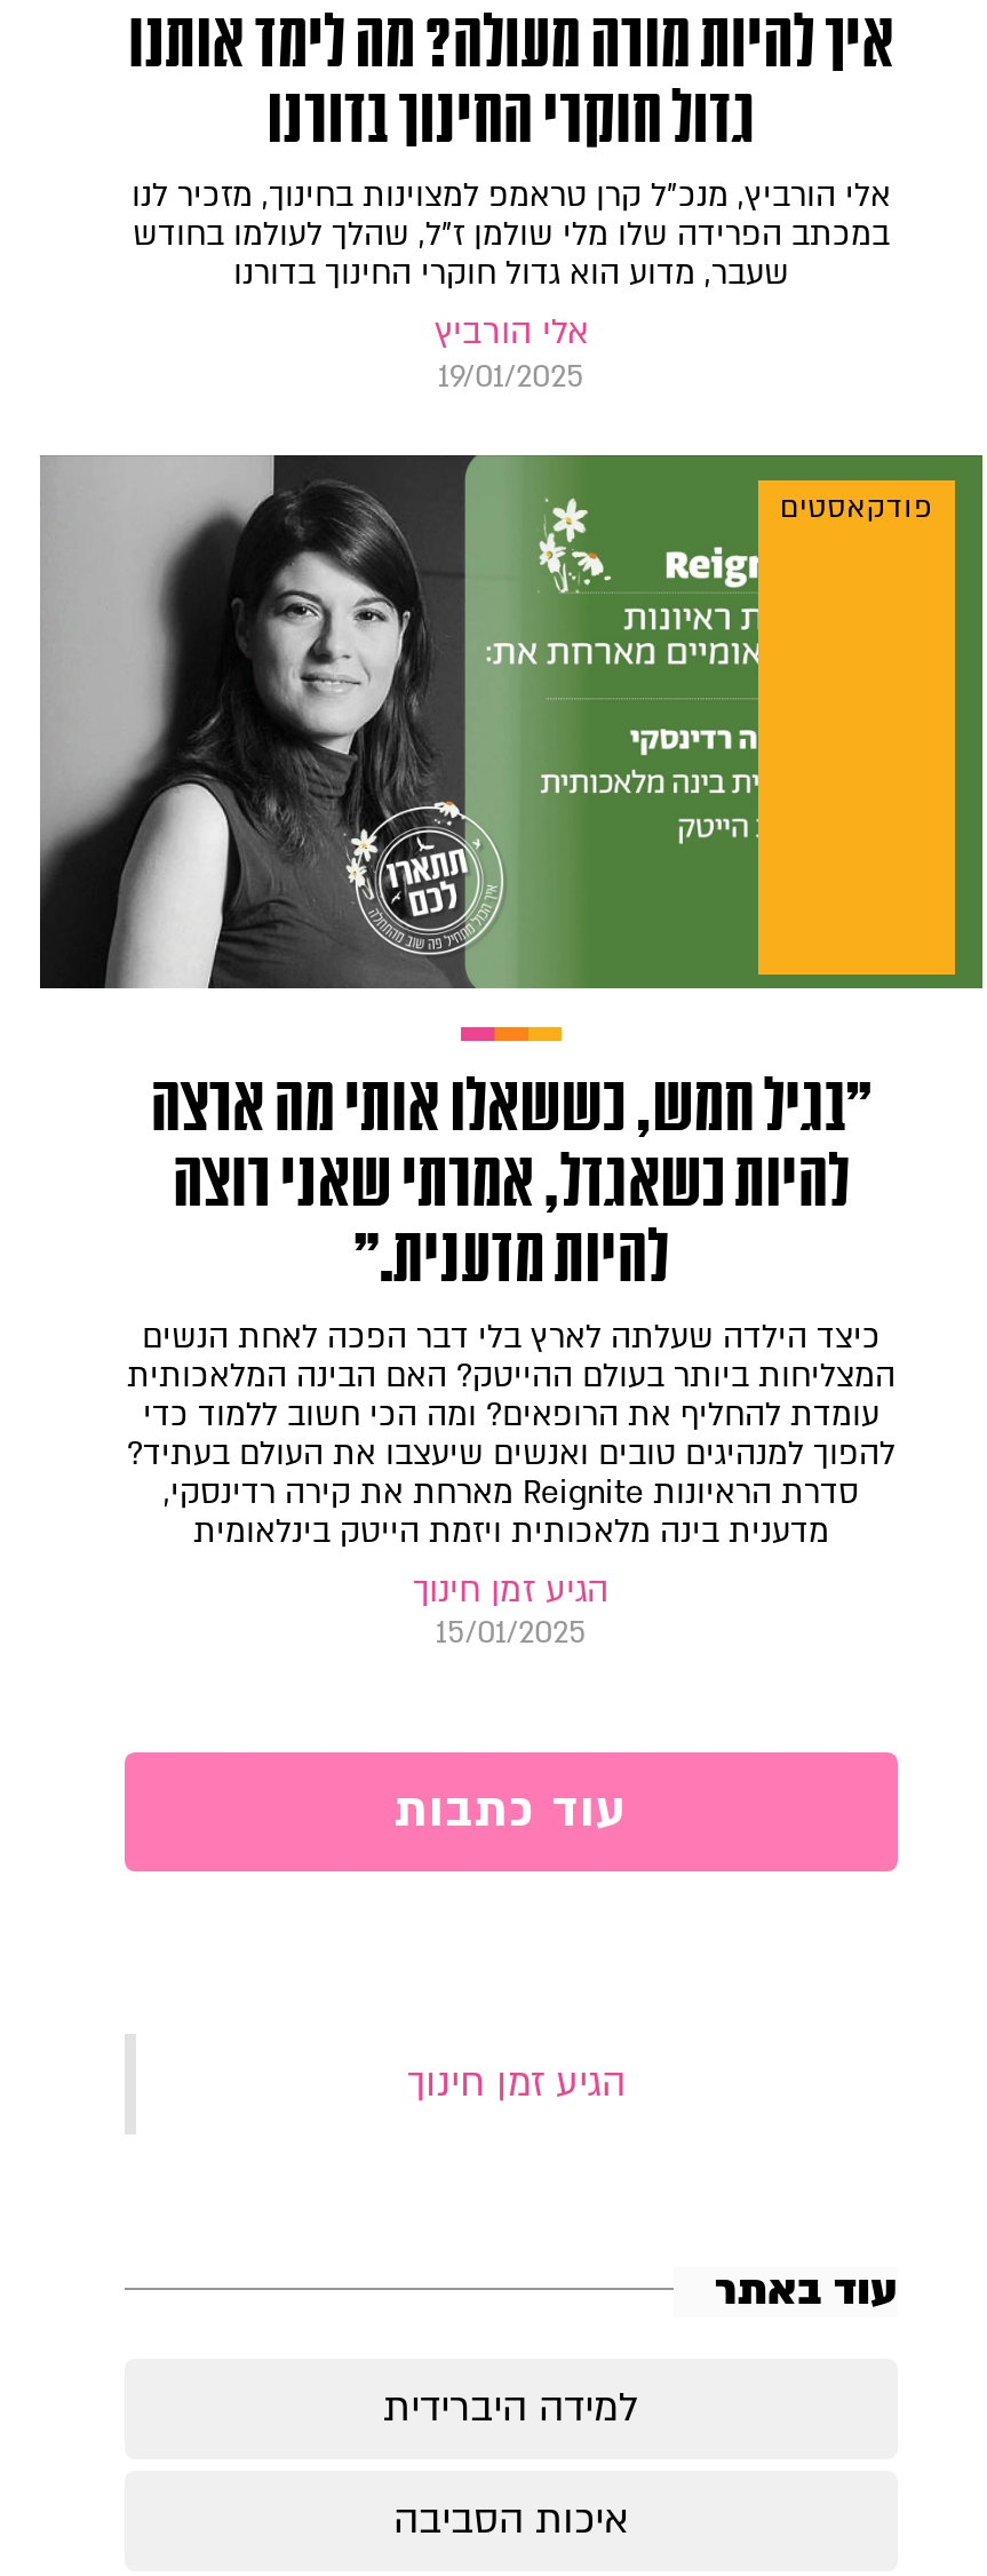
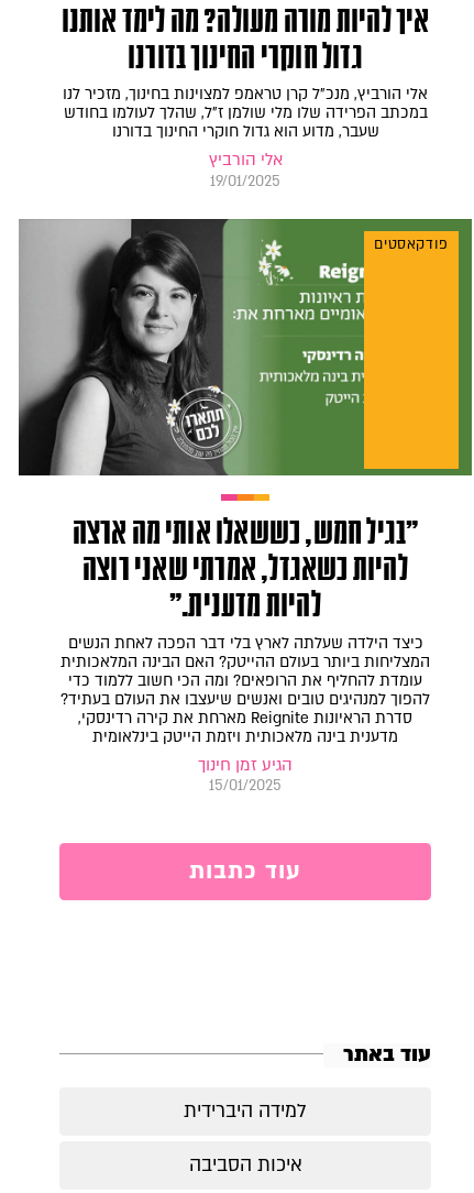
- הגיע זמן חינוך
